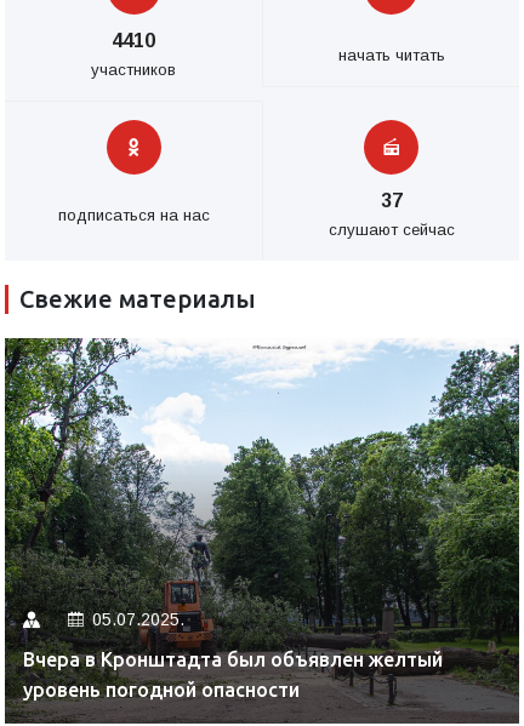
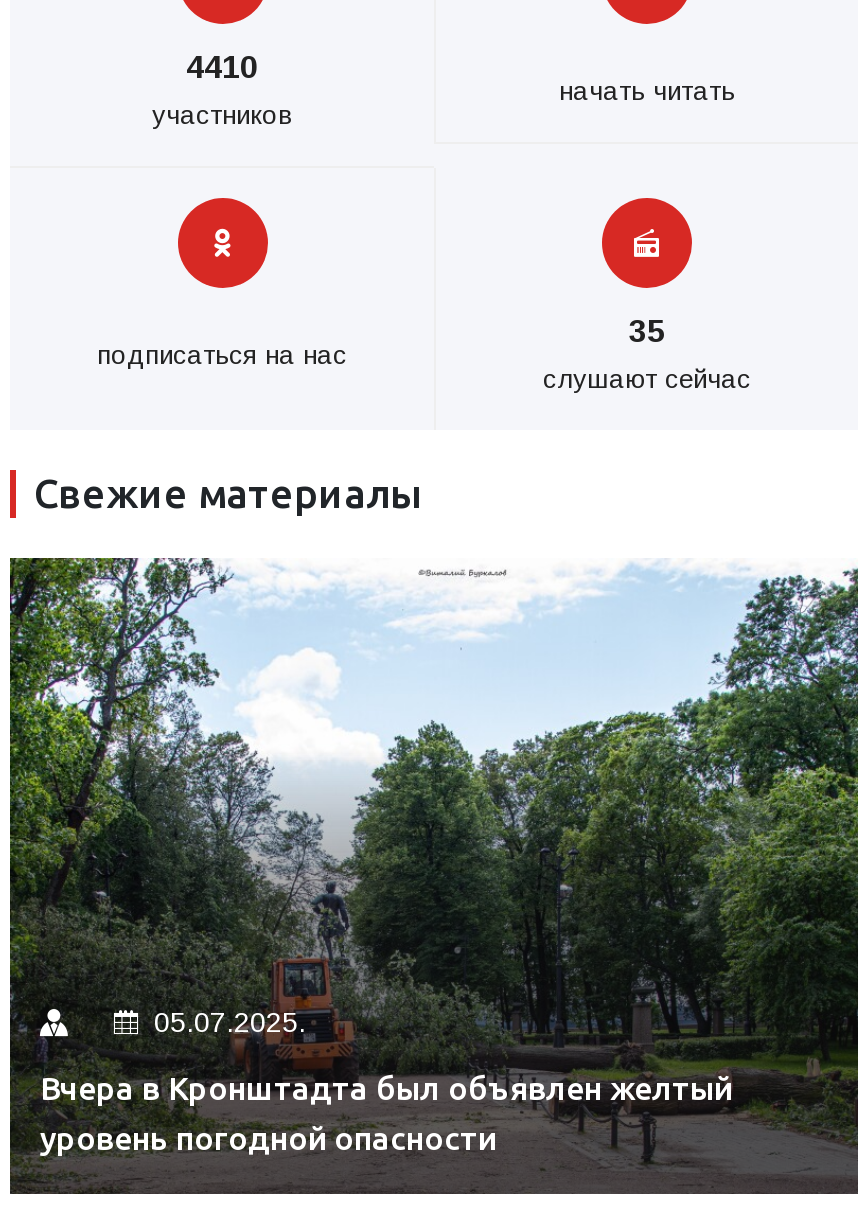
- 37
+ 35
